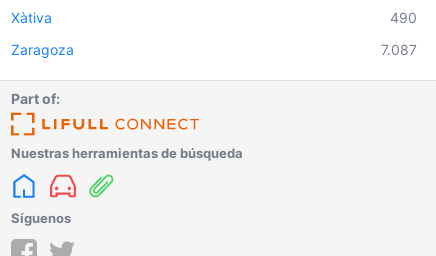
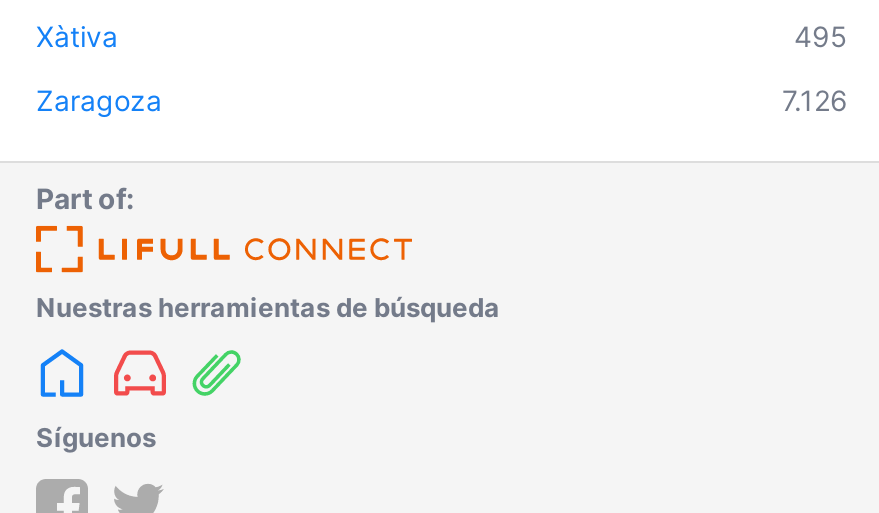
- 490
+ 495

- 7.087
+ 7.126
